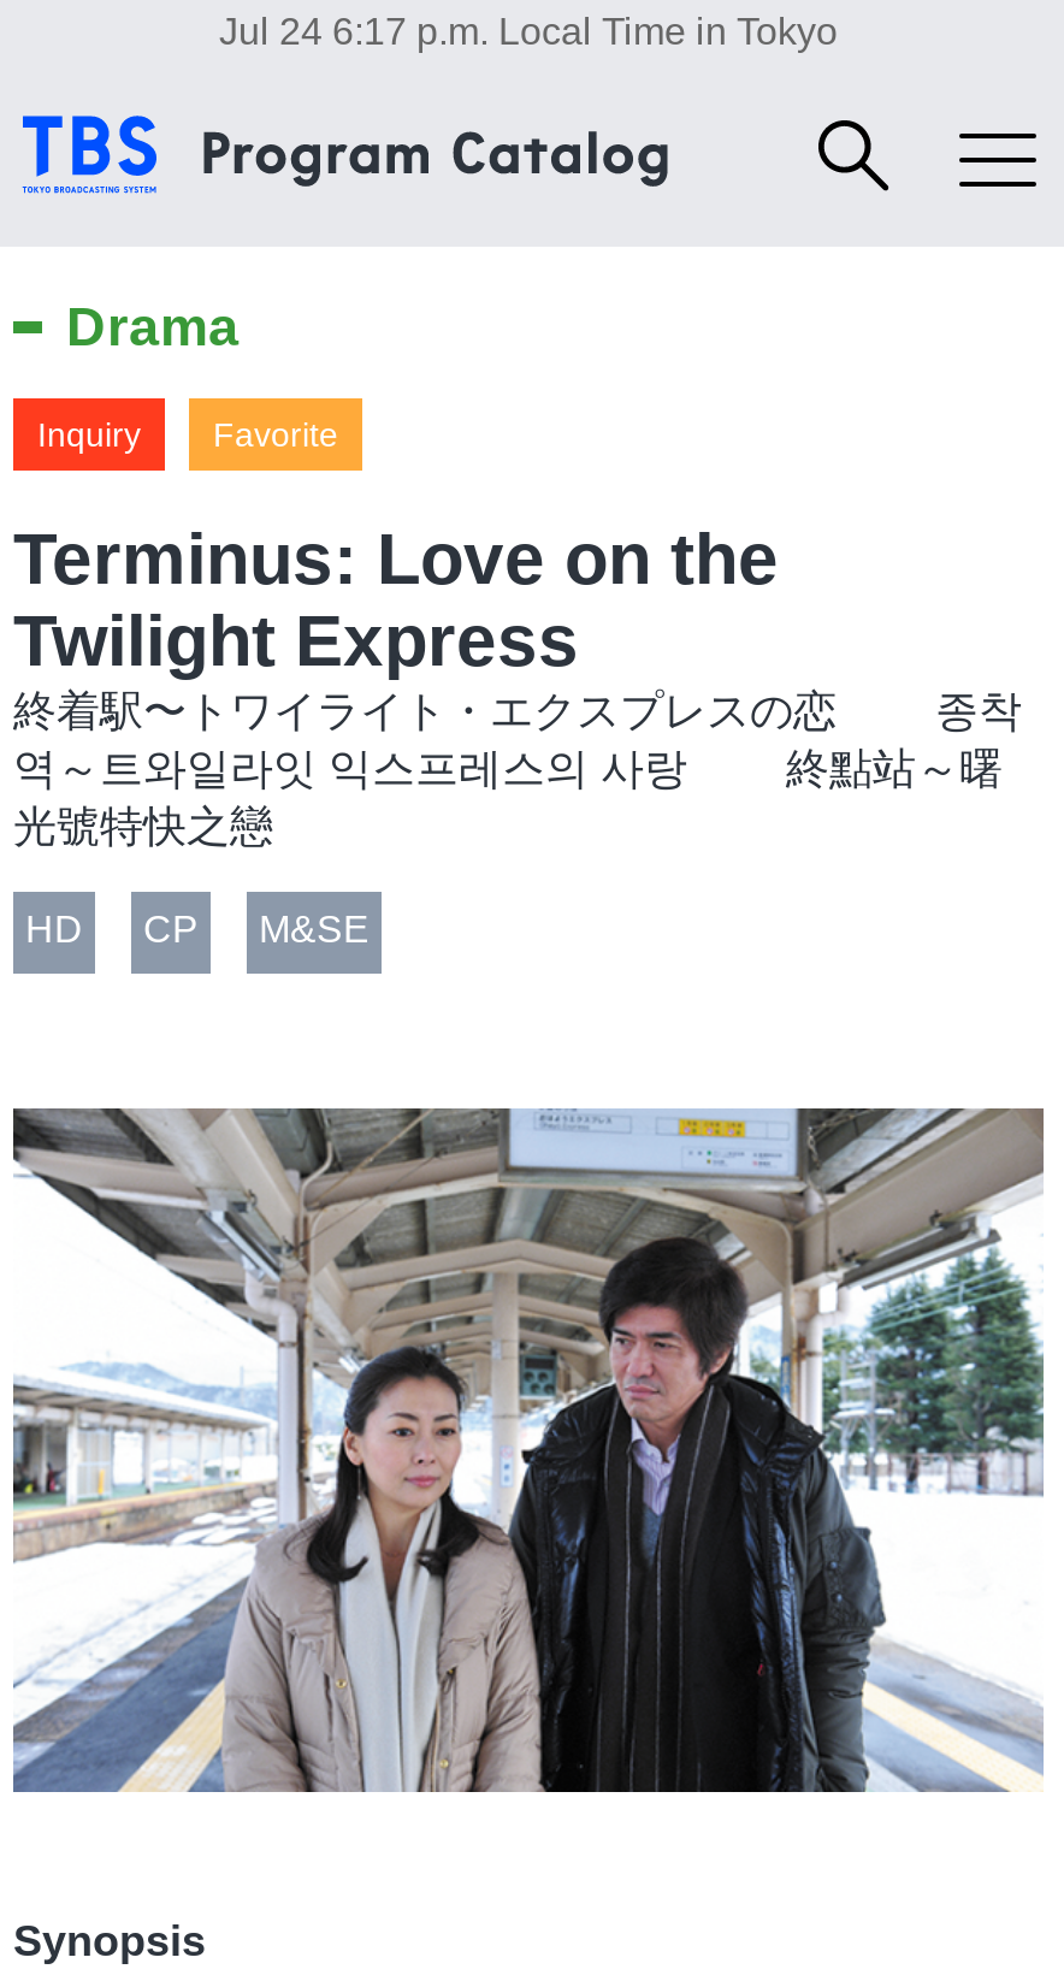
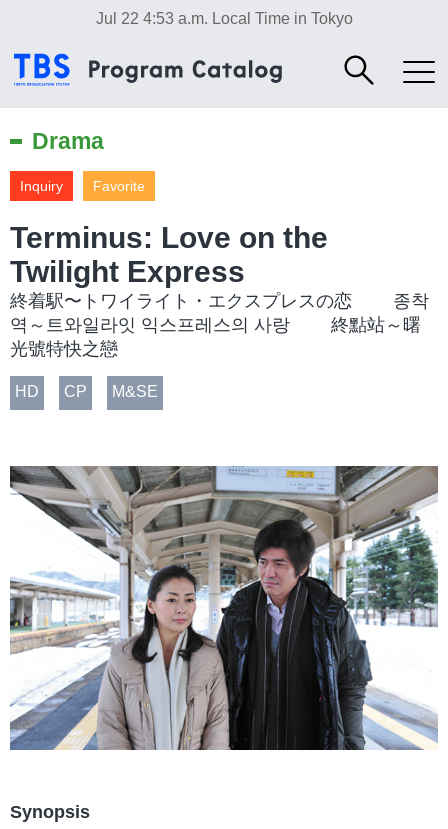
- Jul 24 6:17 p.m. Local Time in Tokyo
+ Jul 22 4:53 a.m. Local Time in Tokyo
